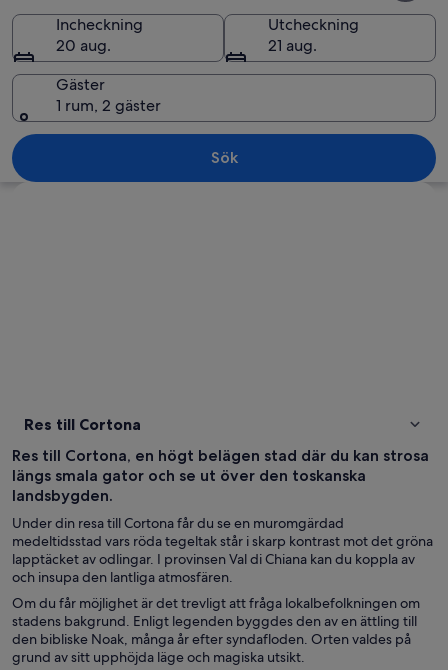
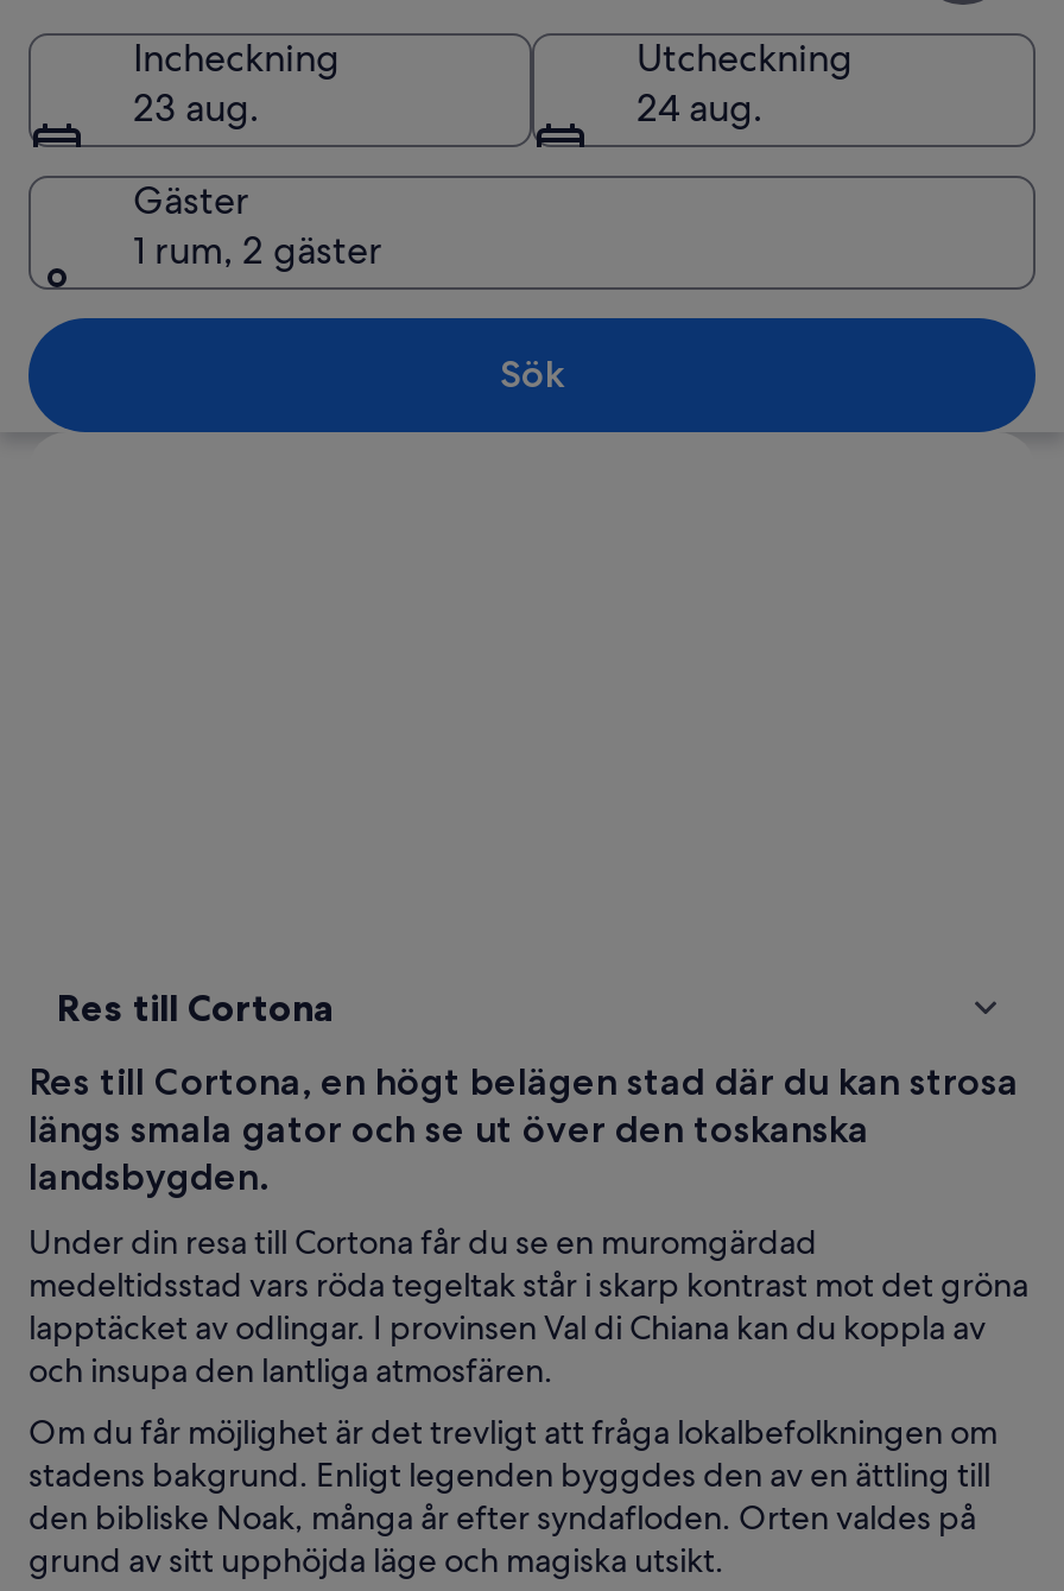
- 20 aug.
+ 23 aug.

- 21 aug.
+ 24 aug.
